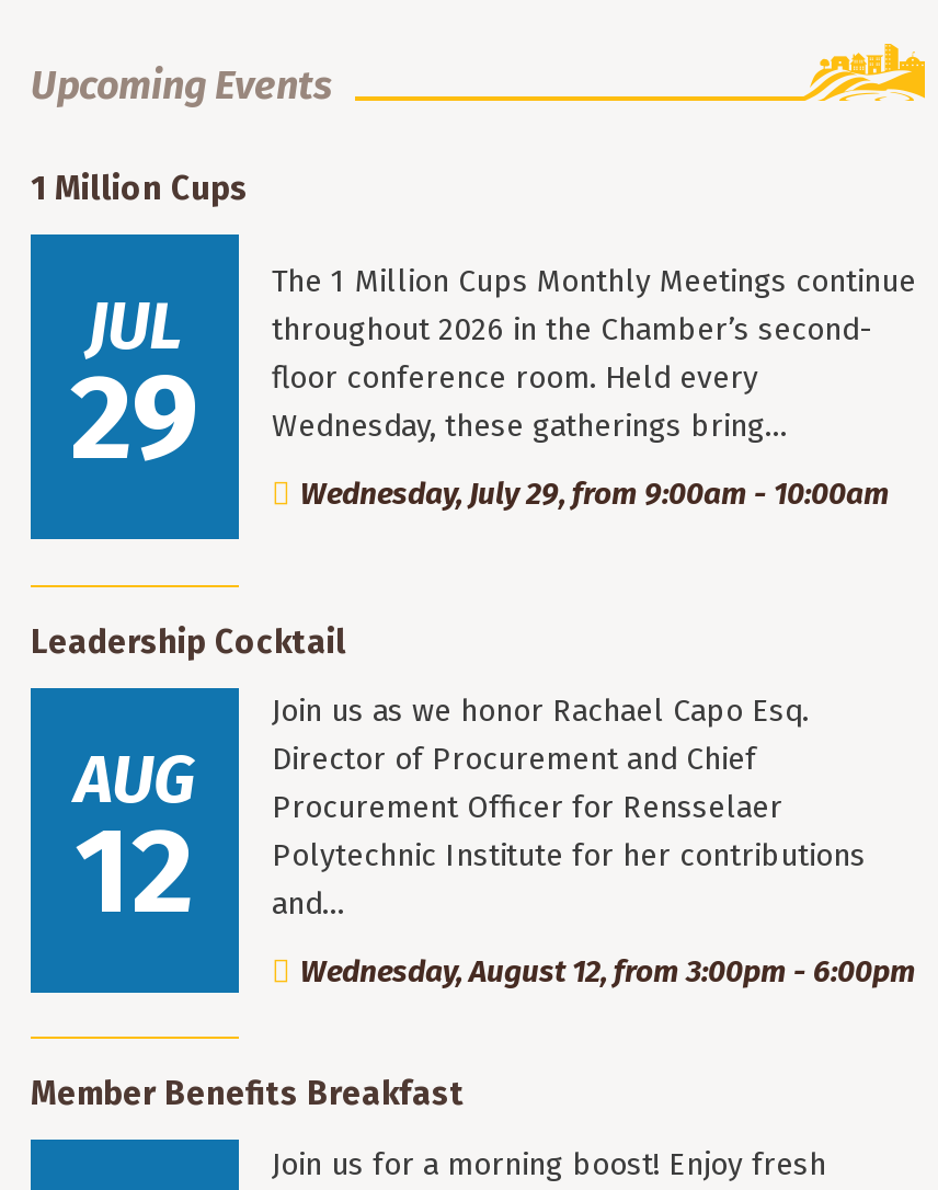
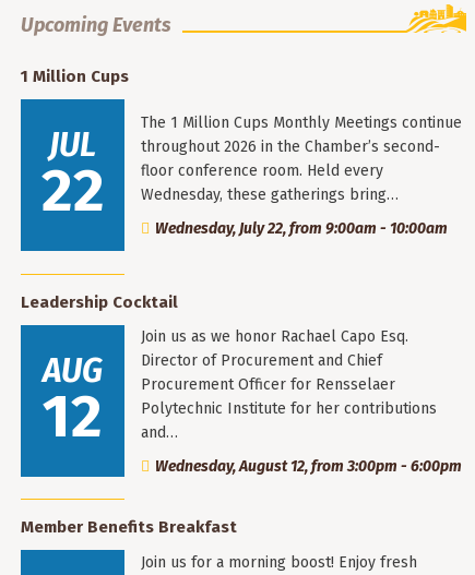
- 29 floor conference room. Held every Wednesday, these gatherings bring…
+ 22 floor conference room. Held every Wednesday, these gatherings bring…

- Wednesday, July 29, from 9:00am - 10:00am
+ Wednesday, July 22, from 9:00am - 10:00am
